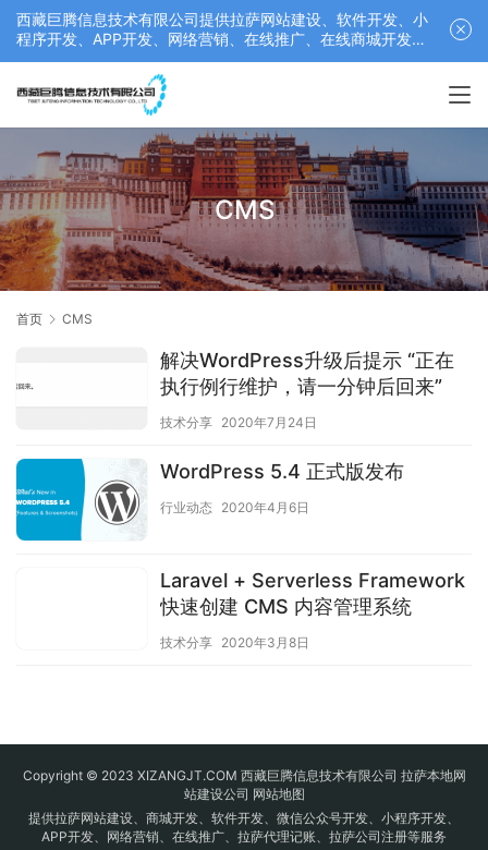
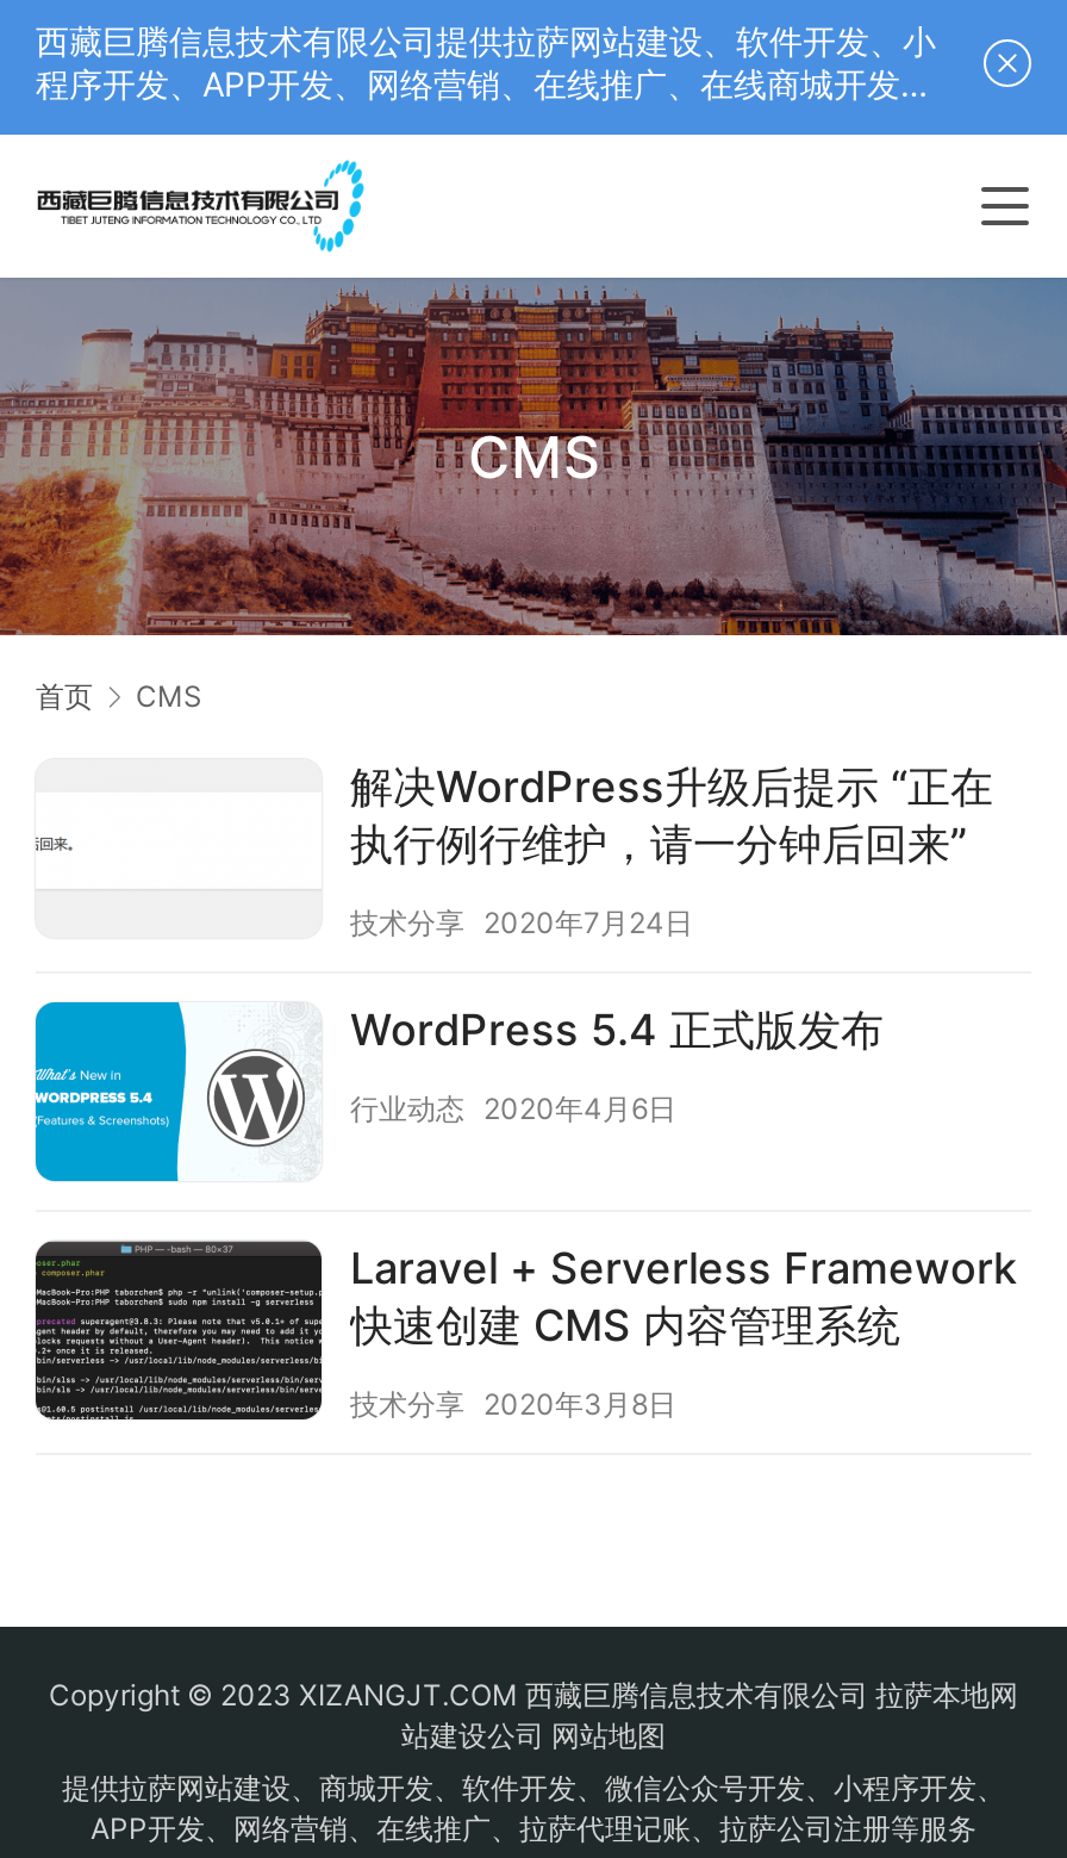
+ [image]
